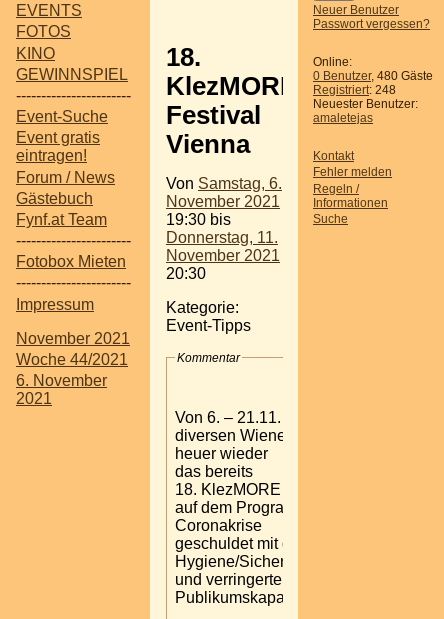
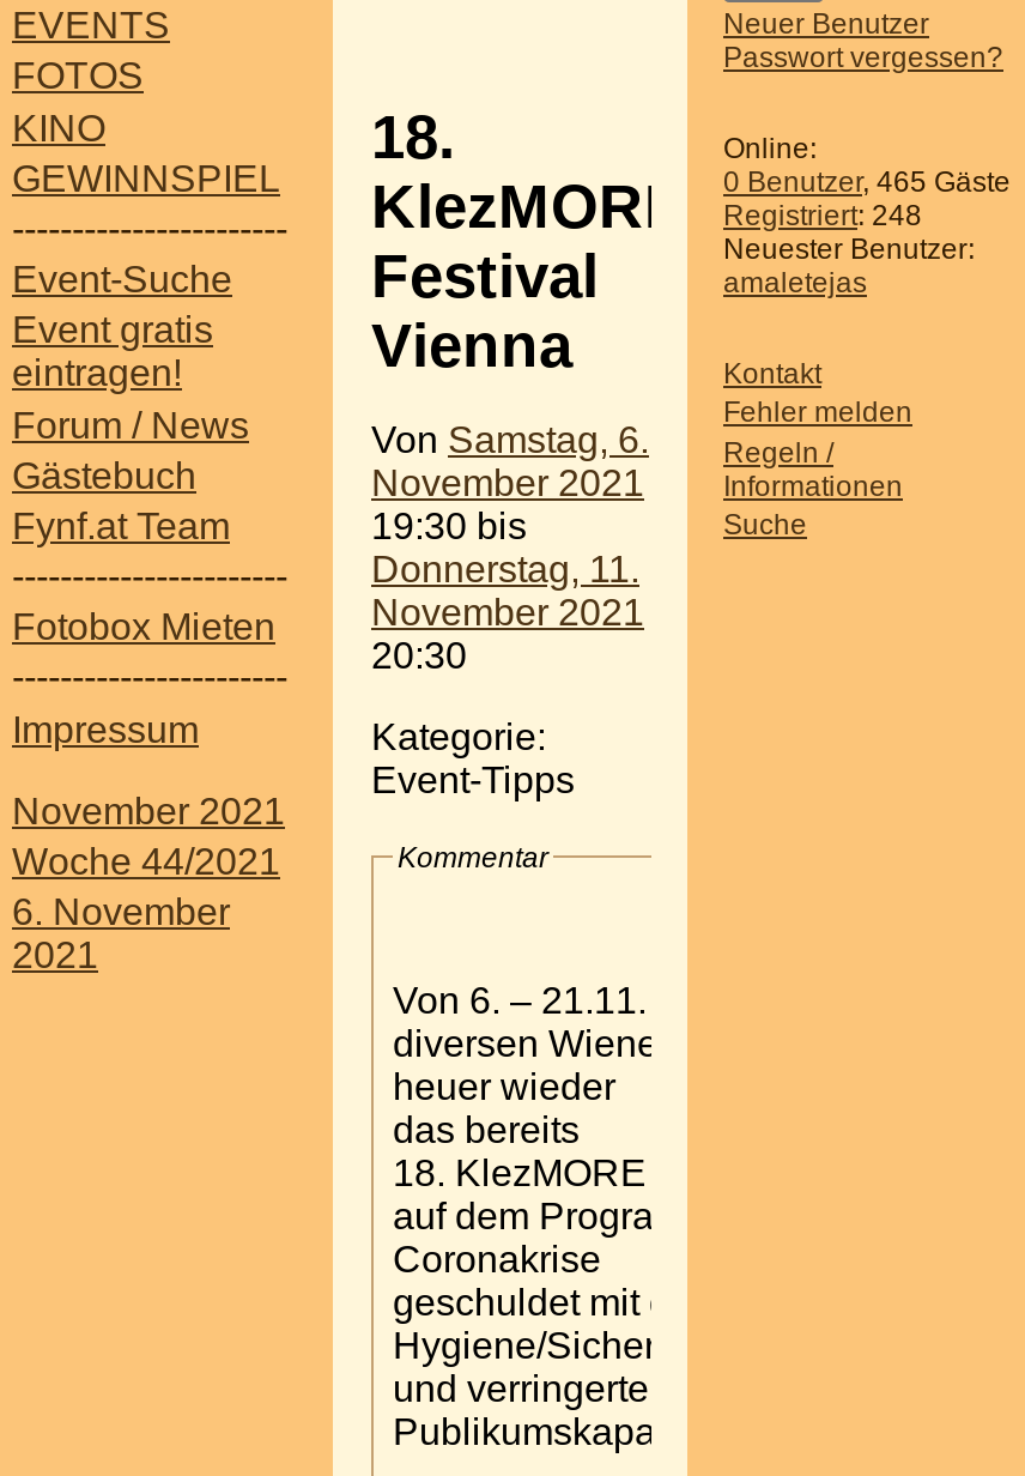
- 0 Benutzer, 480 Gäste
+ 0 Benutzer, 465 Gäste
